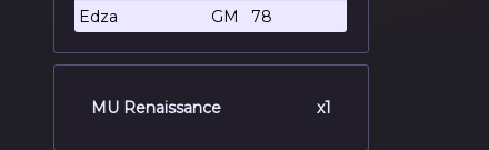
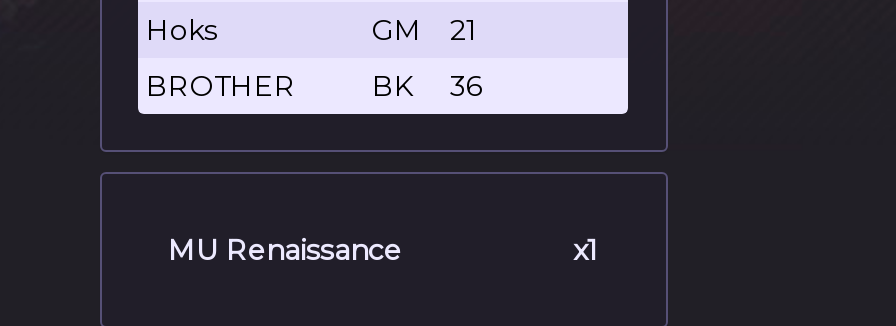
- Edza
+ Hoks

- 78
+ 21
+ BROTHER
+ BK
+ 36
